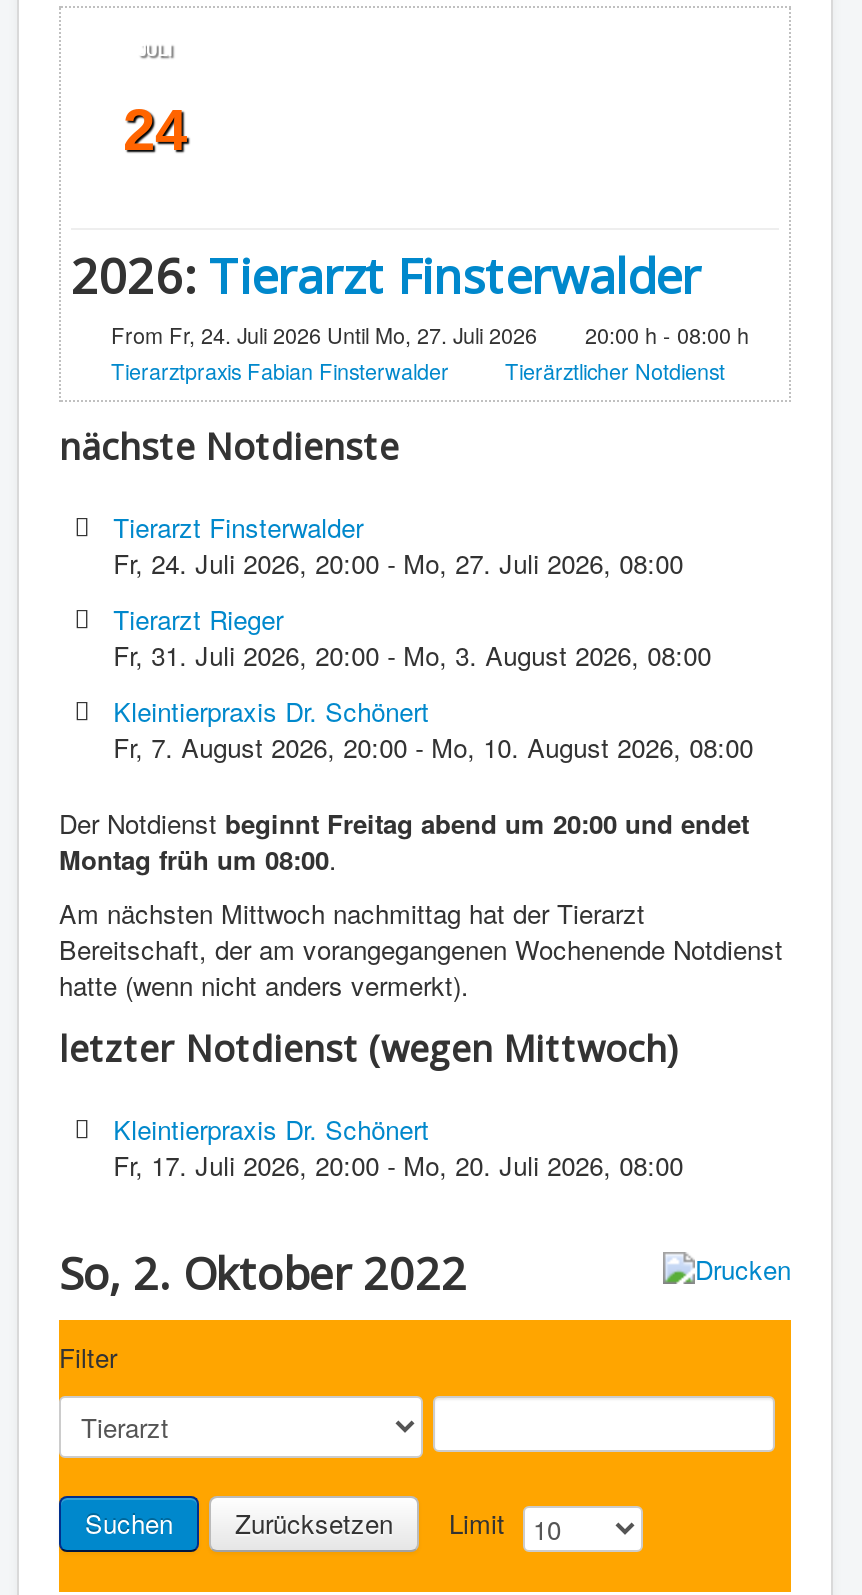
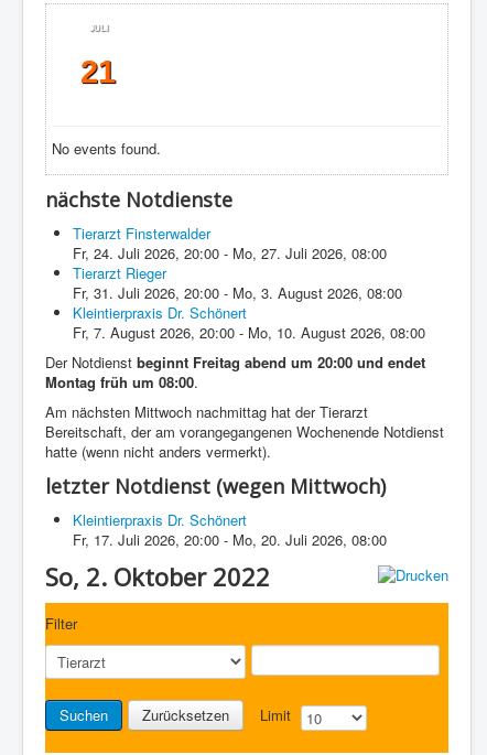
- 24
+ 21

- 2026: Tierarzt Finsterwalder
- From Fr, 24. Juli 2026 Until Mo, 27. Juli 2026
- 20:00 h - 08:00 h
- Tierarztpraxis Fabian Finsterwalder
- Tierärztlicher Notdienst
+ No events found.
